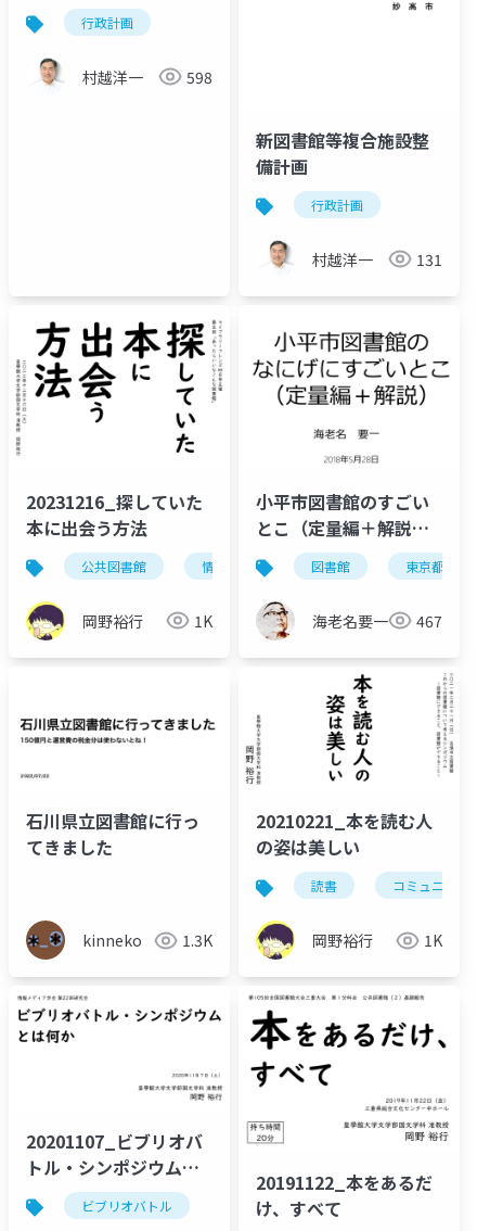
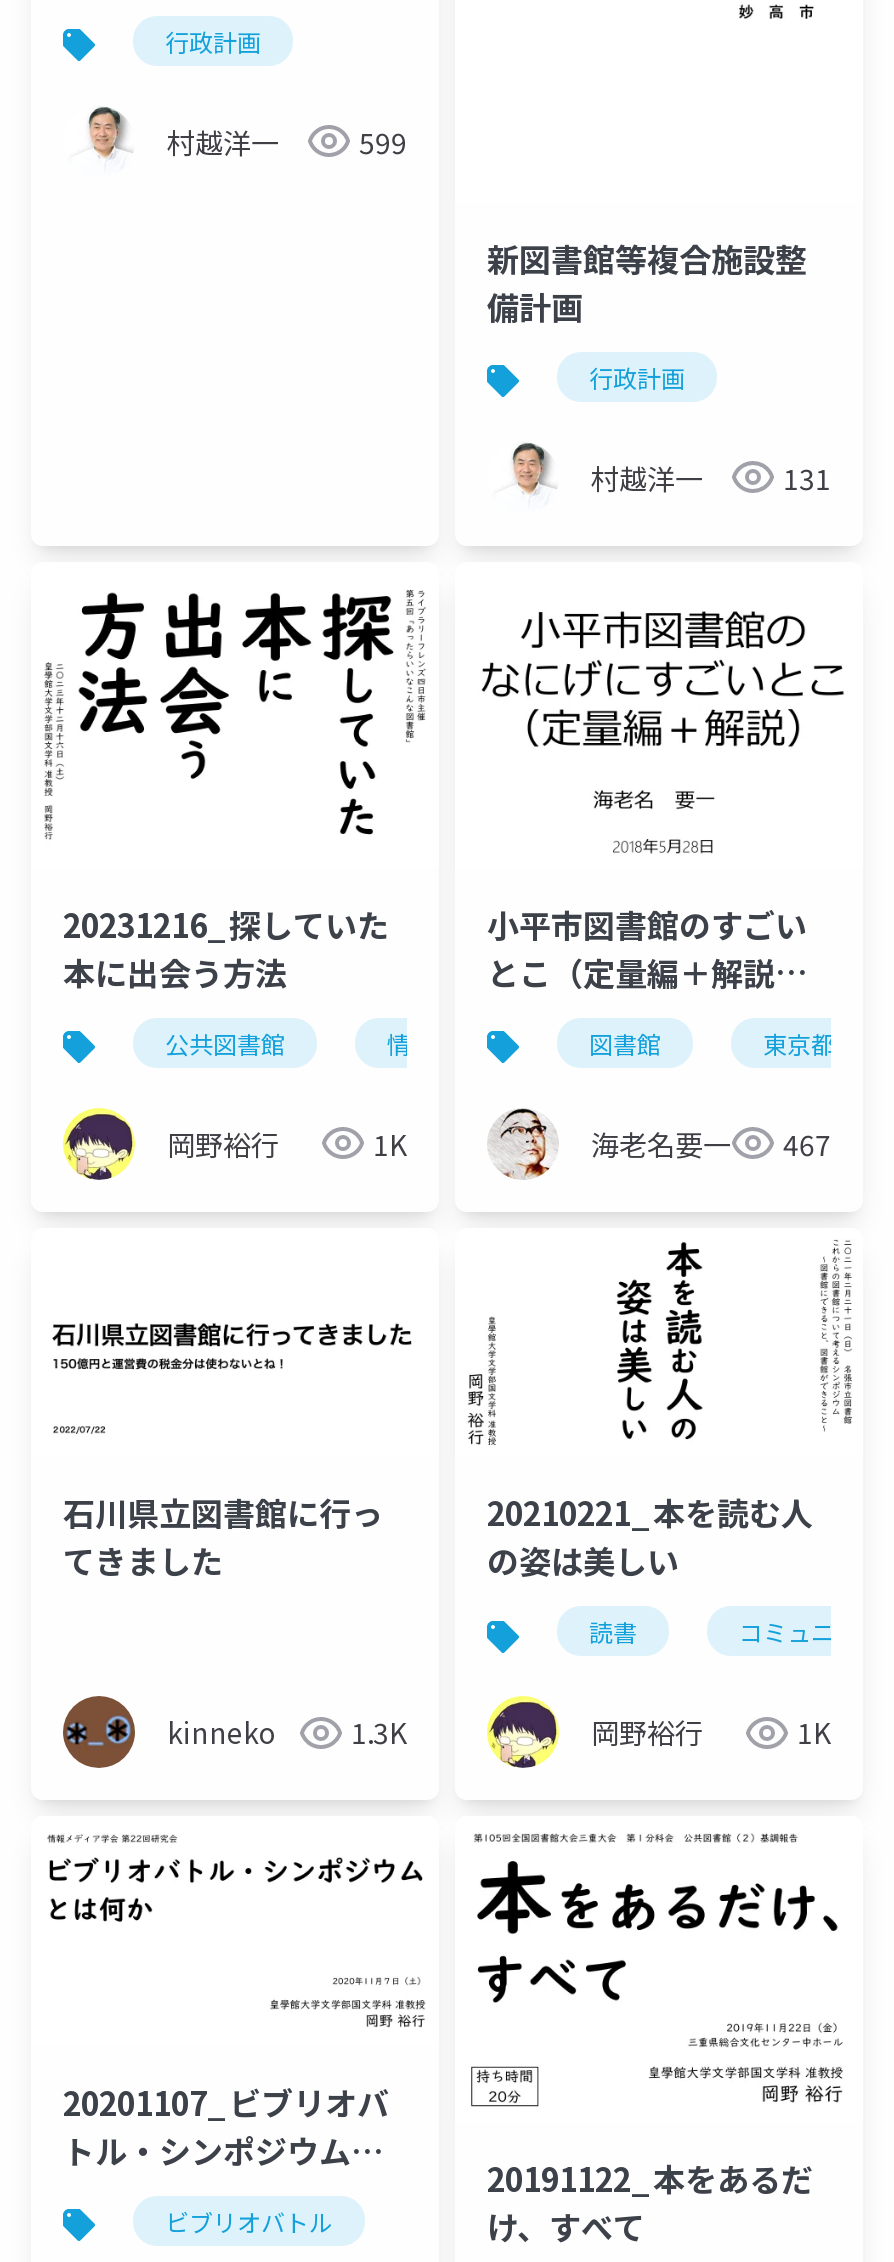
- 村越洋一 598
+ 村越洋一 599
